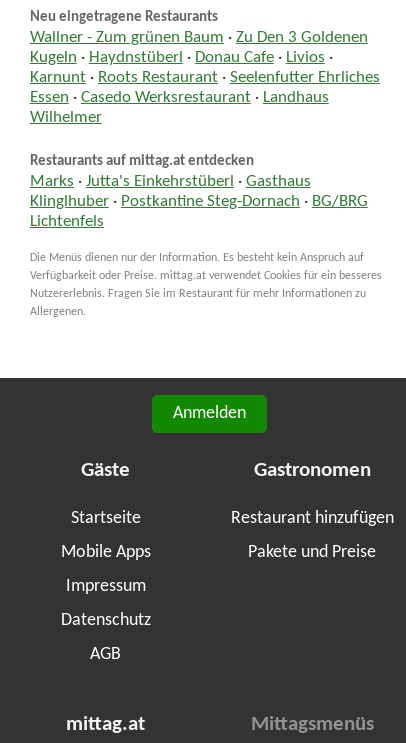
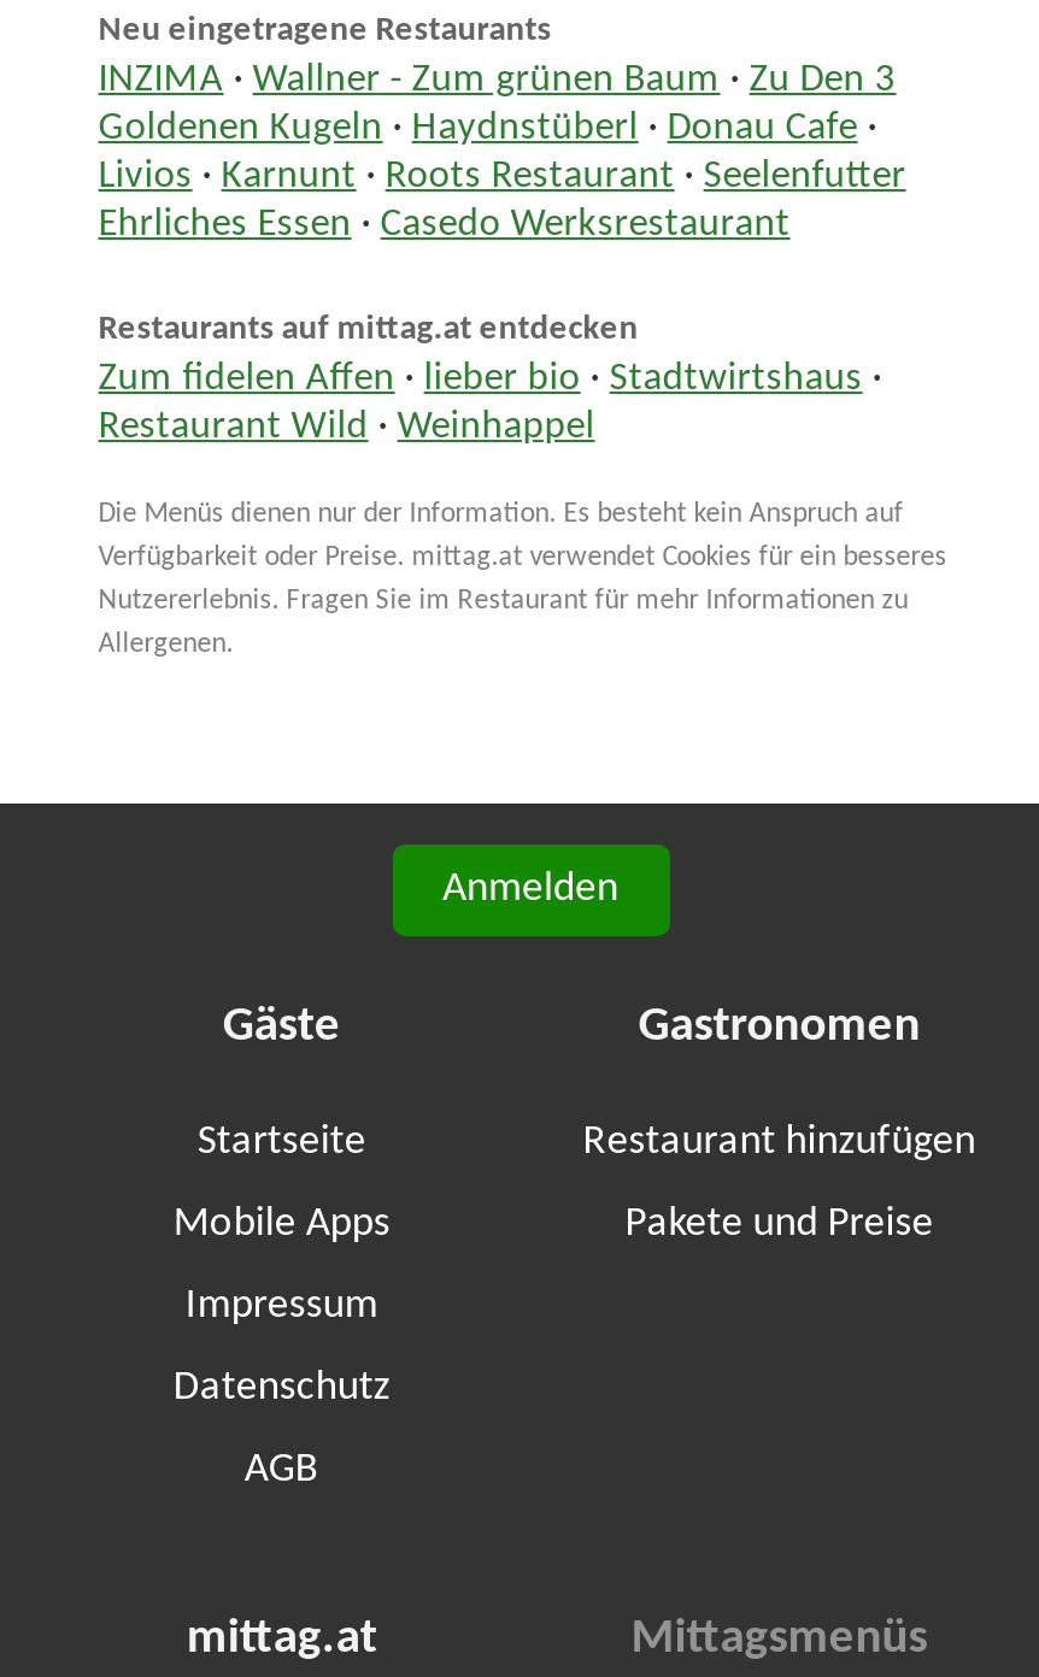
- Wallner - Zum grünen Baum · Zu Den 3 Goldenen
- Kugeln · Haydnstüberl · Donau Cafe · Livios ·
- Karnunt · Roots Restaurant · Seelenfutter Ehrliches
- Essen · Casedo Werksrestaurant · Landhaus
- Wilhelmer
+ INZIMA · Wallner - Zum grünen Baum · Zu Den 3
+ Goldenen Kugeln · Haydnstüberl · Donau Cafe ·
+ Livios · Karnunt · Roots Restaurant · Seelenfutter
+ Ehrliches Essen · Casedo Werksrestaurant

- Marks · Jutta's Einkehrstüberl · Gasthaus
- Klinglhuber · Postkantine Steg-Dornach · BG/BRG
- Lichtenfels
+ Zum fidelen Affen · lieber bio · Stadtwirtshaus ·
+ Restaurant Wild · Weinhappel
